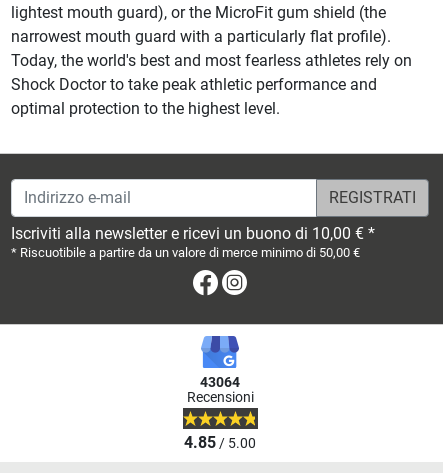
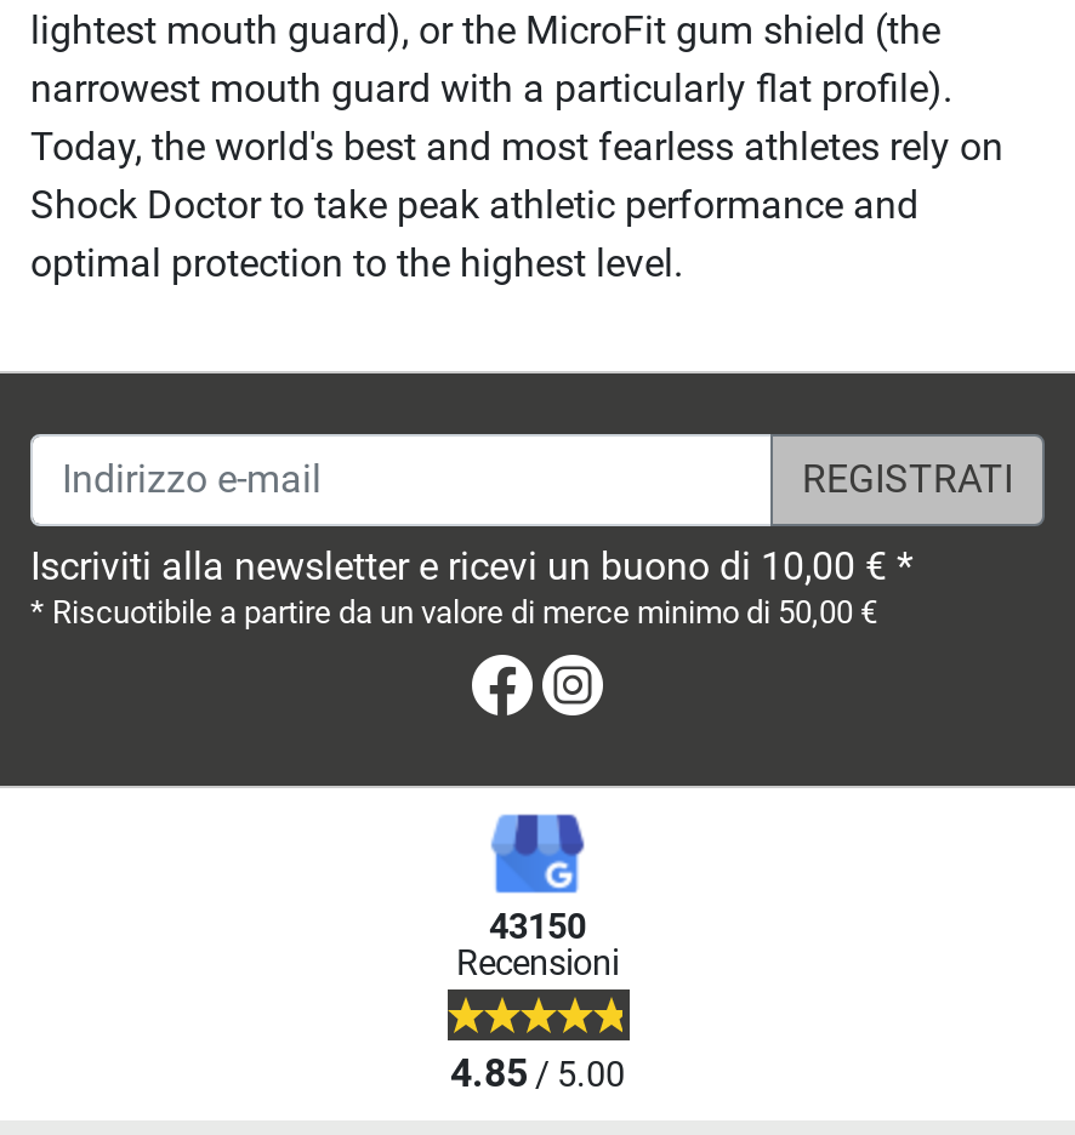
- 43064
+ 43150
